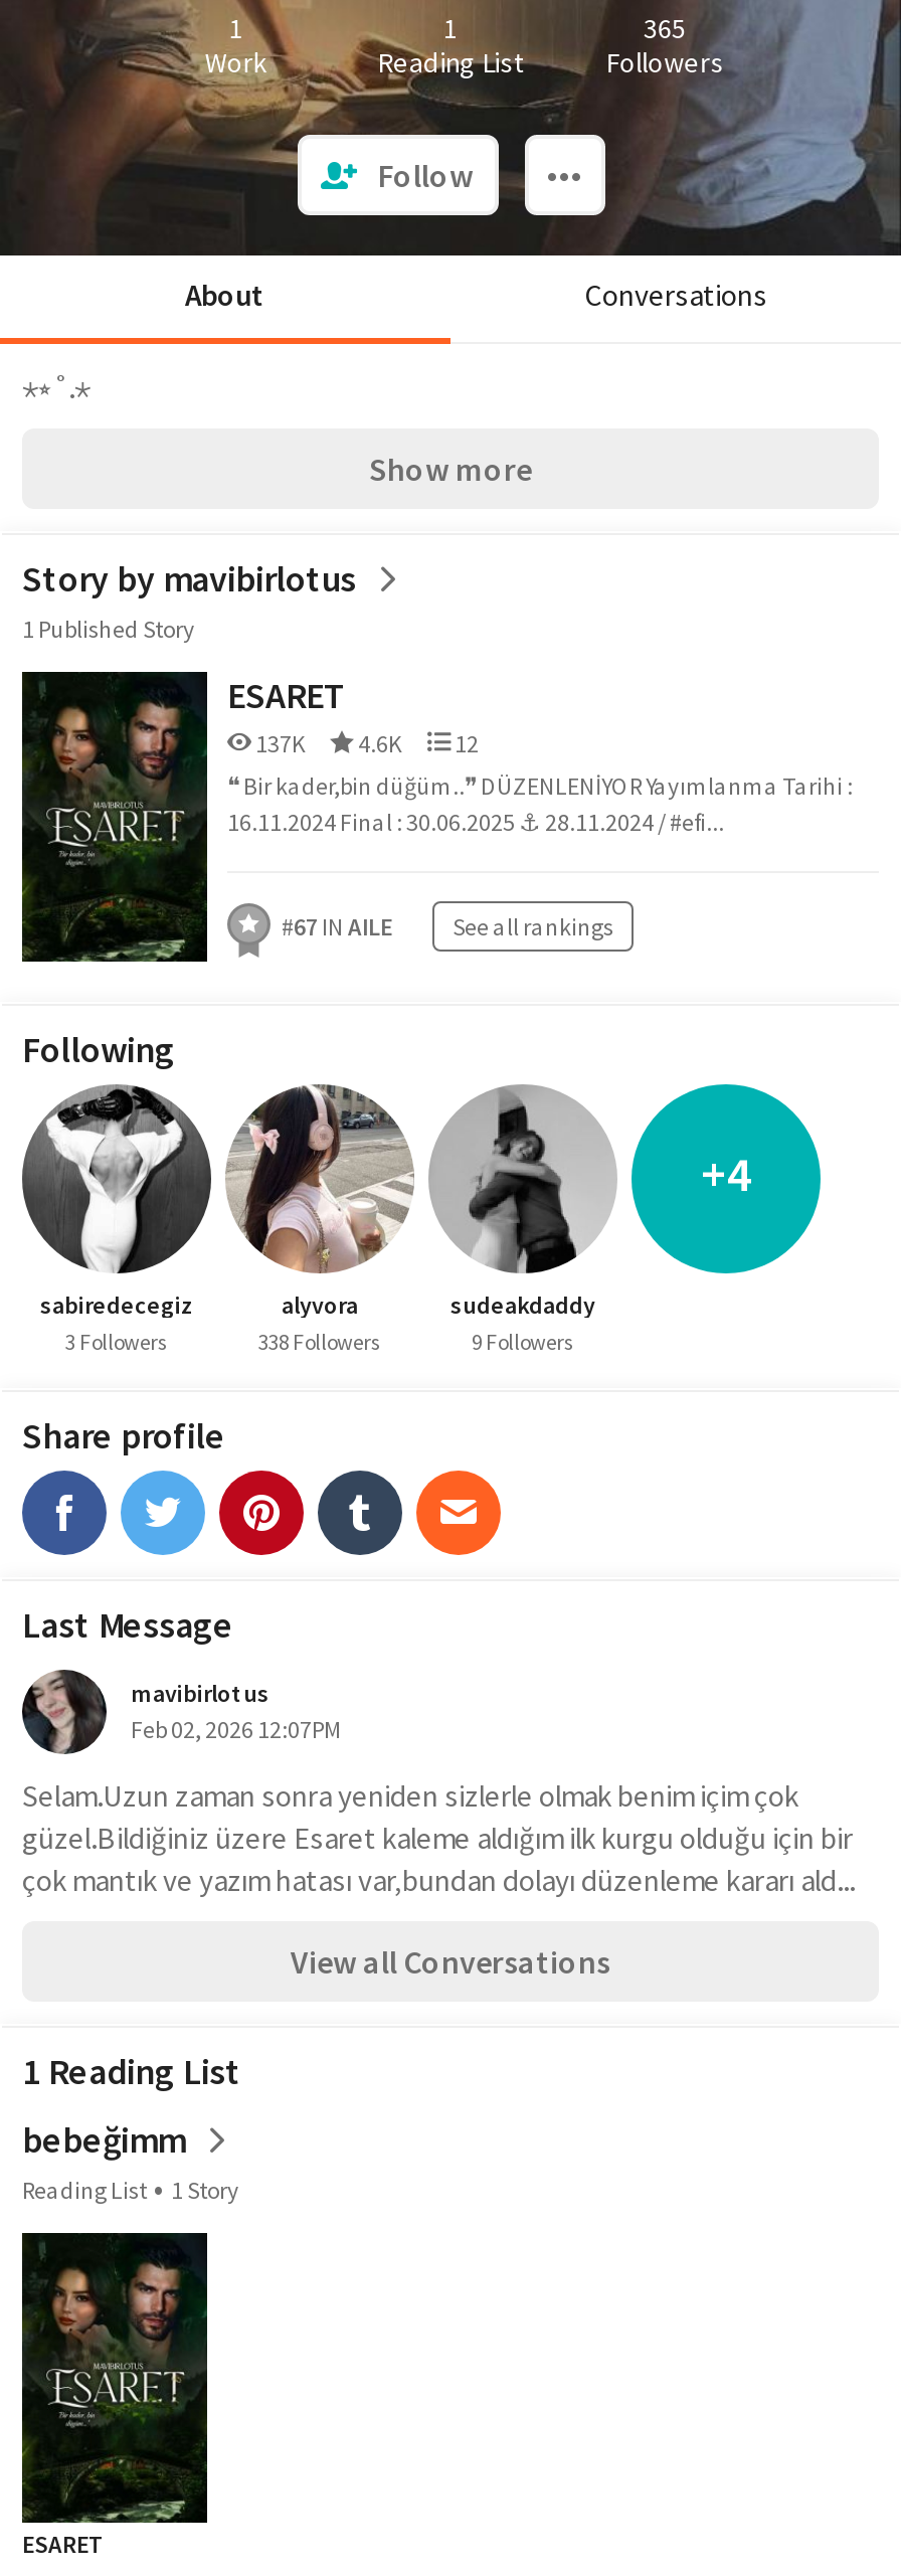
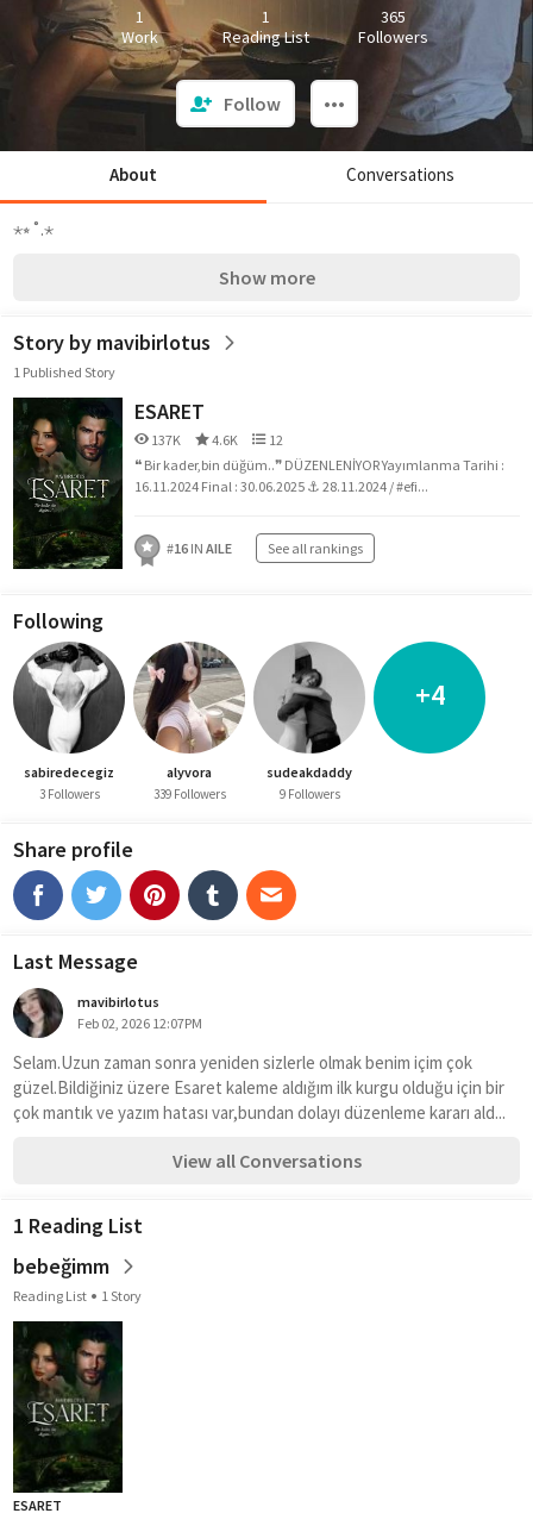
- #67 IN AILE See all rankings
+ #16 IN AILE See all rankings

- 338 Followers
+ 339 Followers
